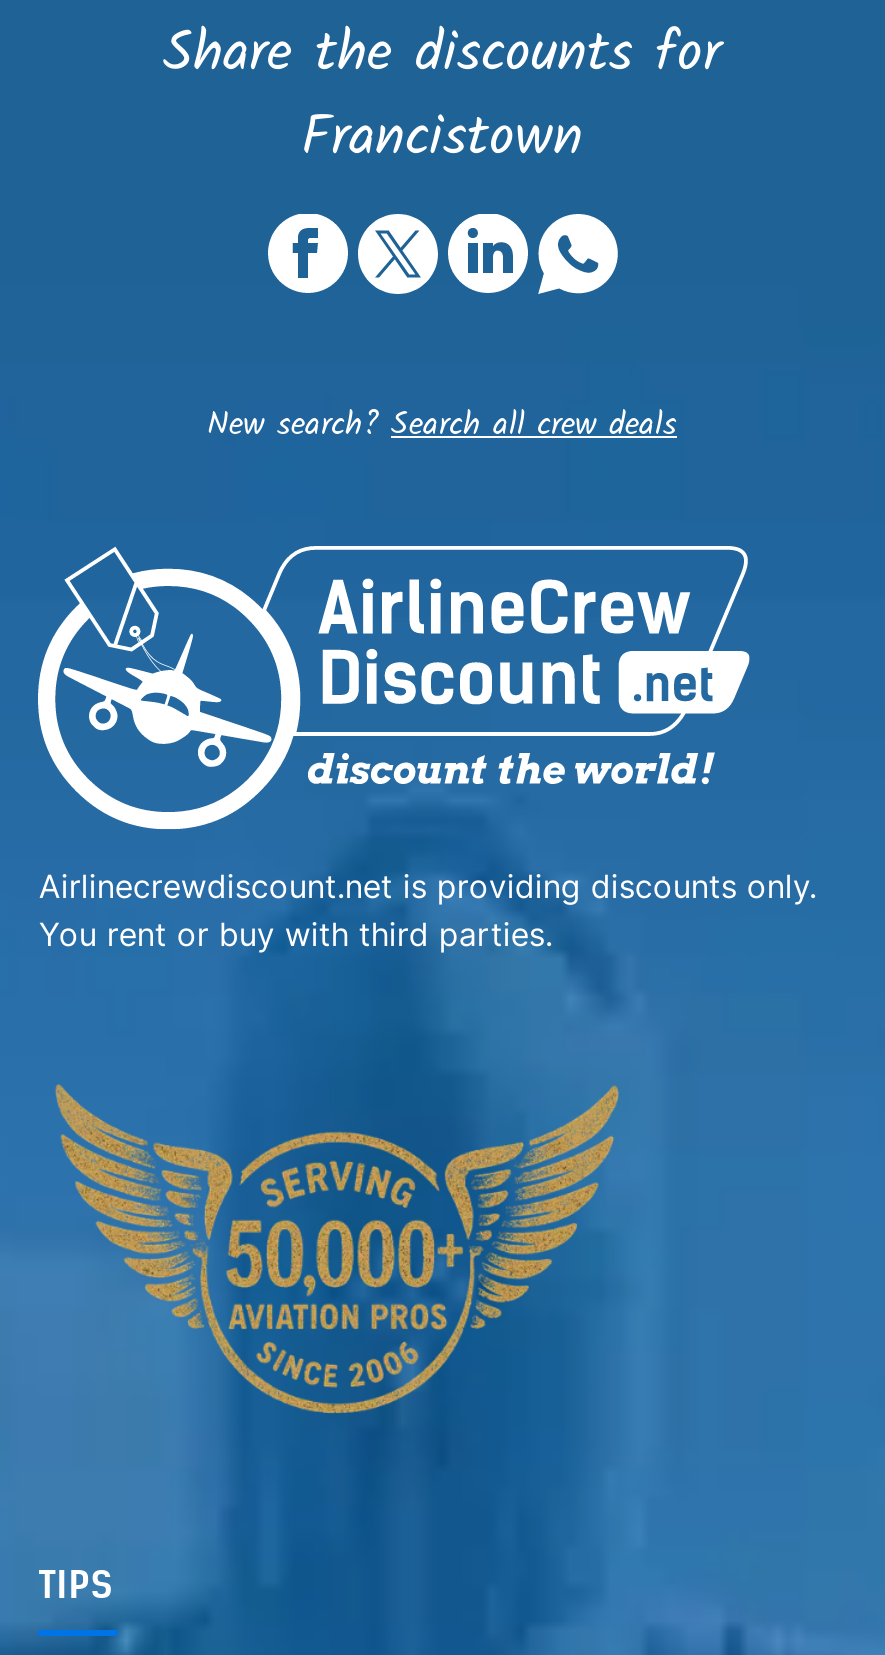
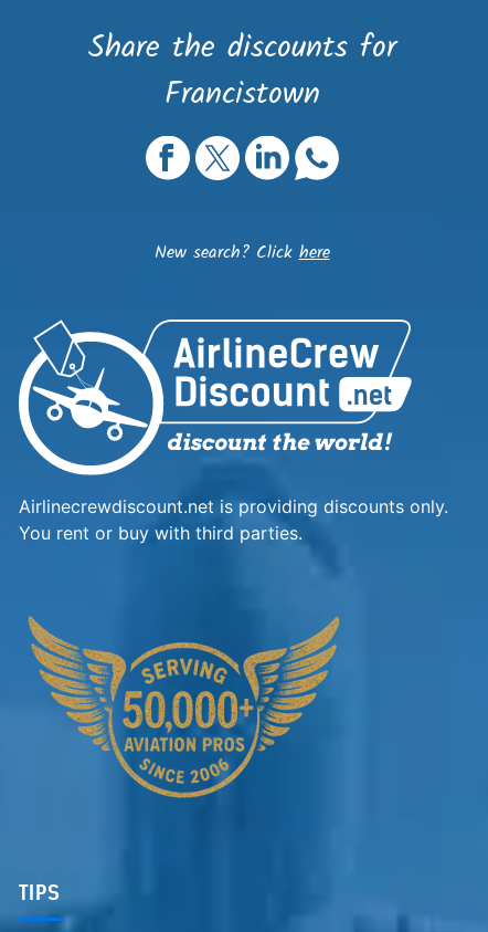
- New search? Search all crew deals
+ New search? Click here
